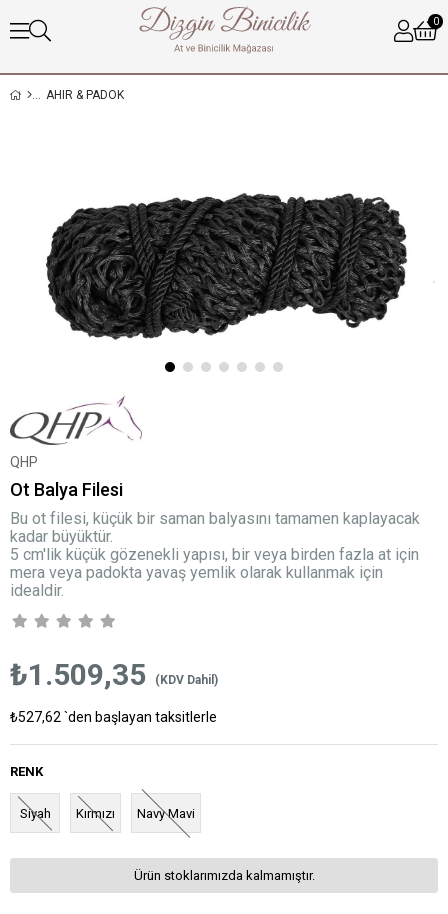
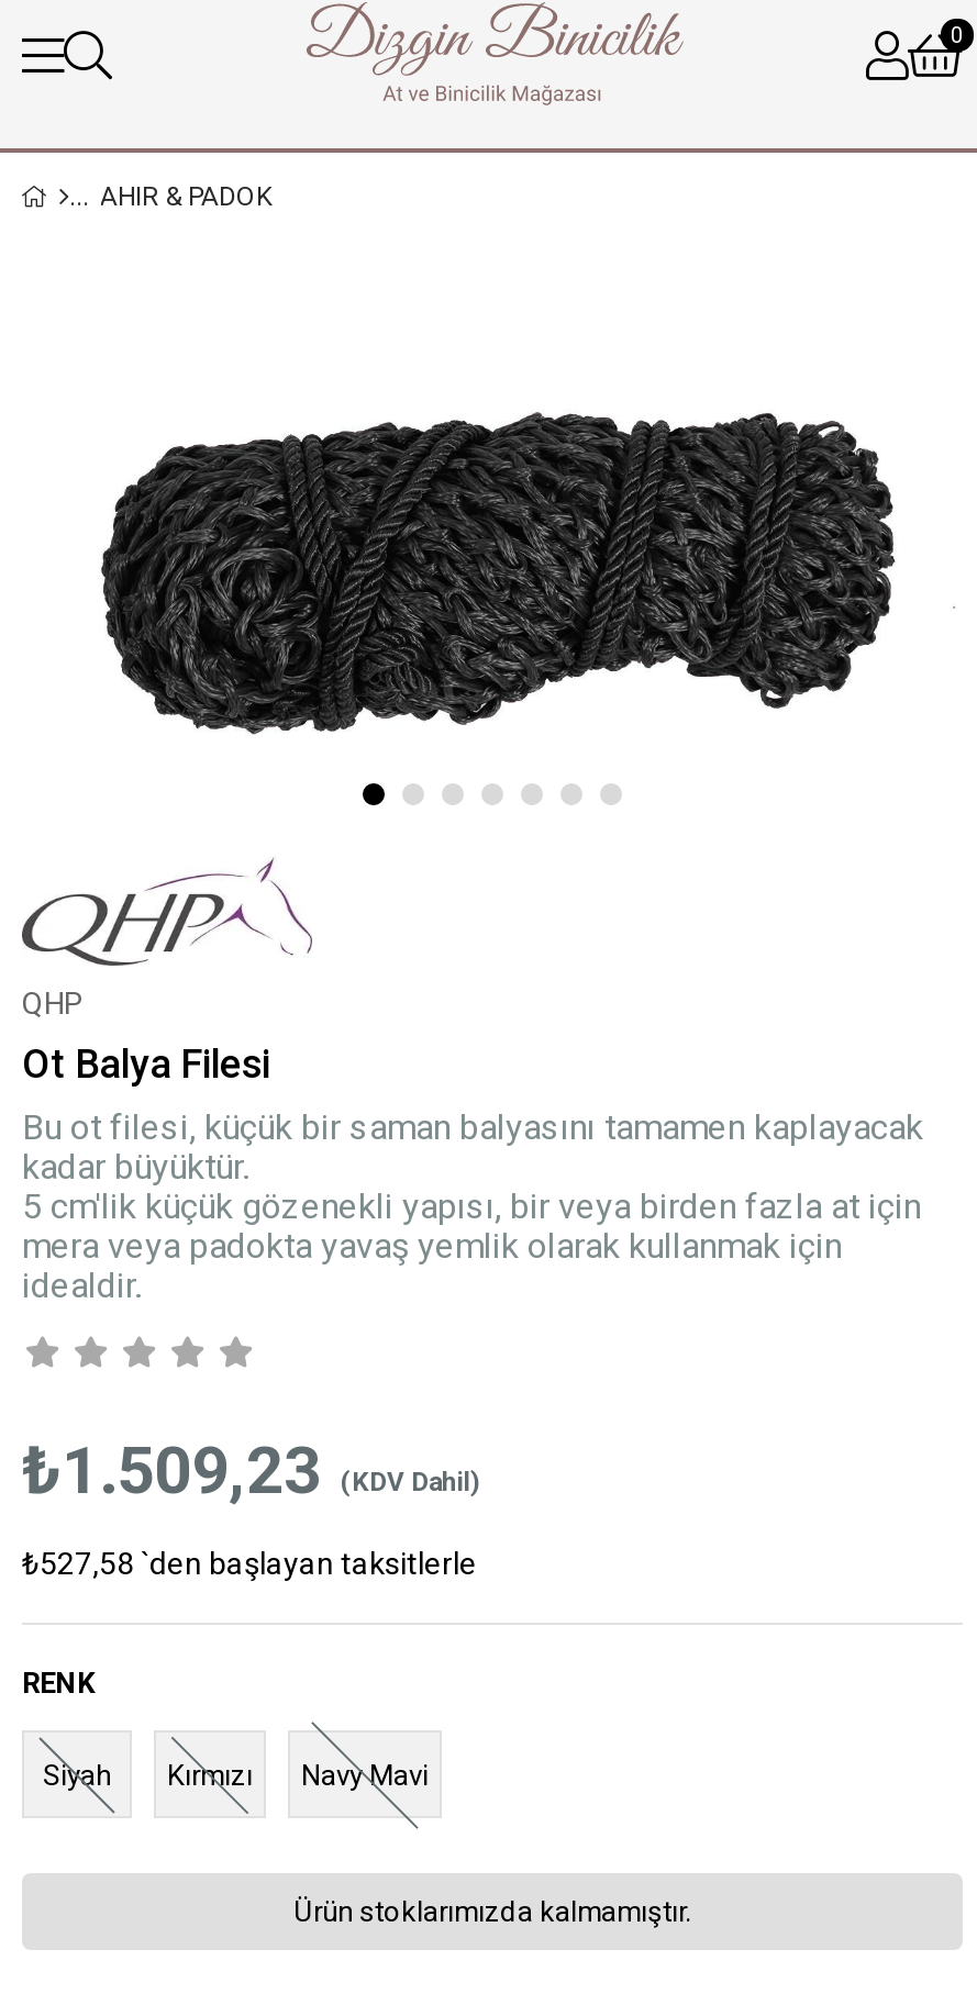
- ₺1.509,35 (KDV Dahil)
+ ₺1.509,23 (KDV Dahil)

- ₺527,62 `den başlayan taksitlerle
+ ₺527,58 `den başlayan taksitlerle
